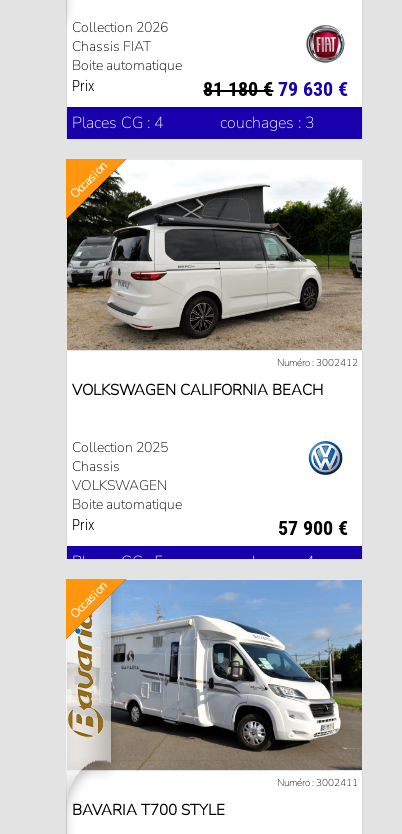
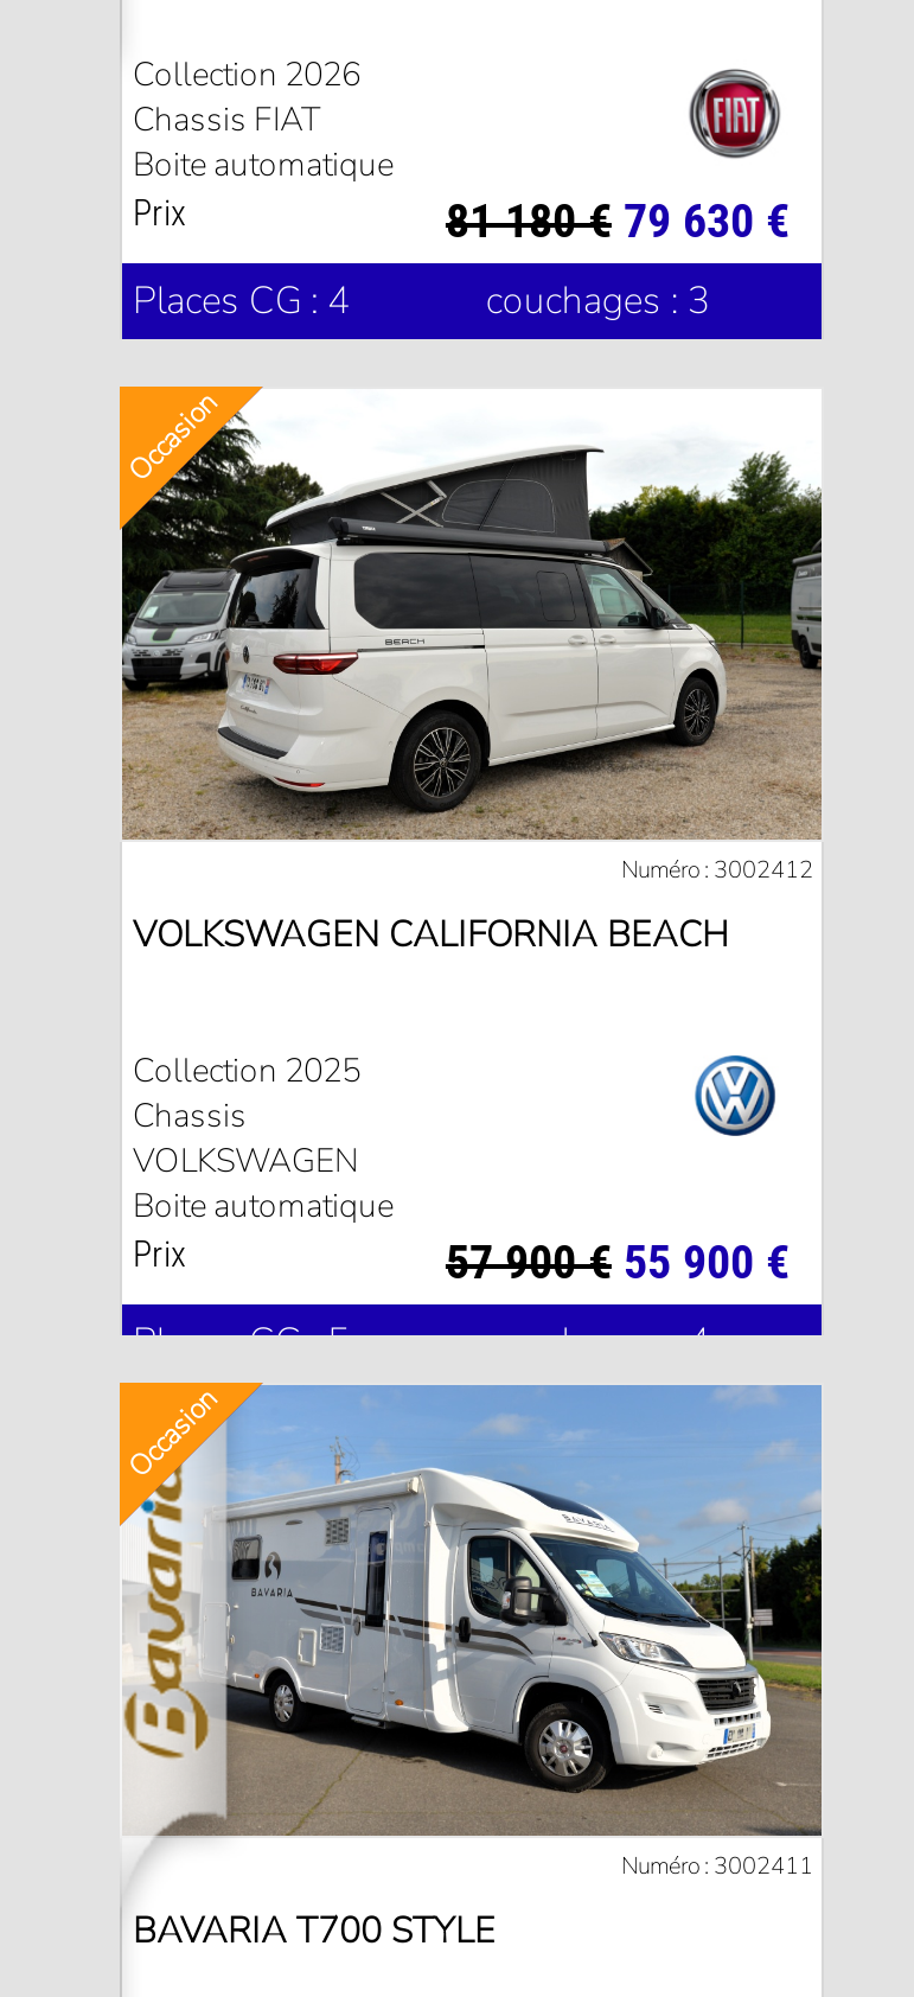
- 57 900 €
+ 57 900 € 55 900 €
